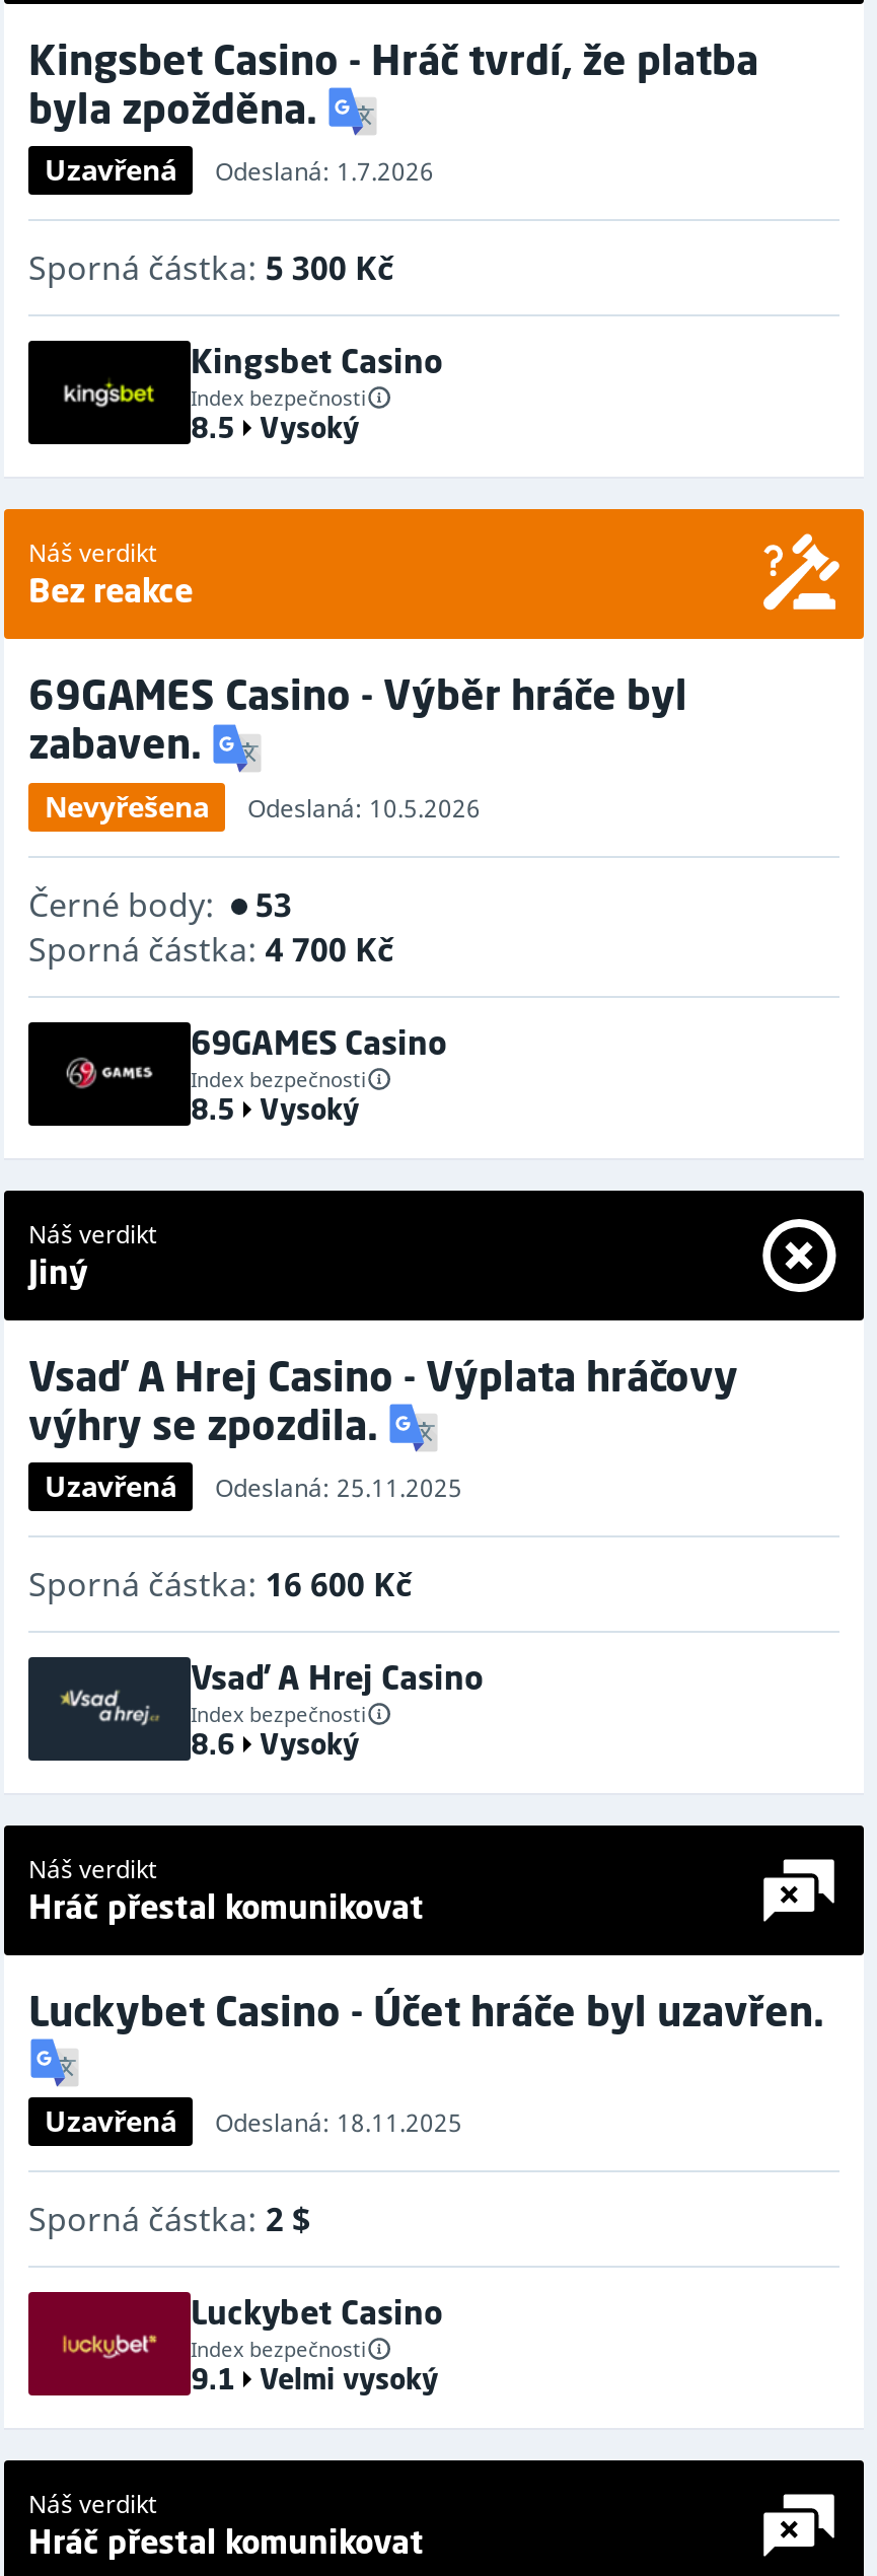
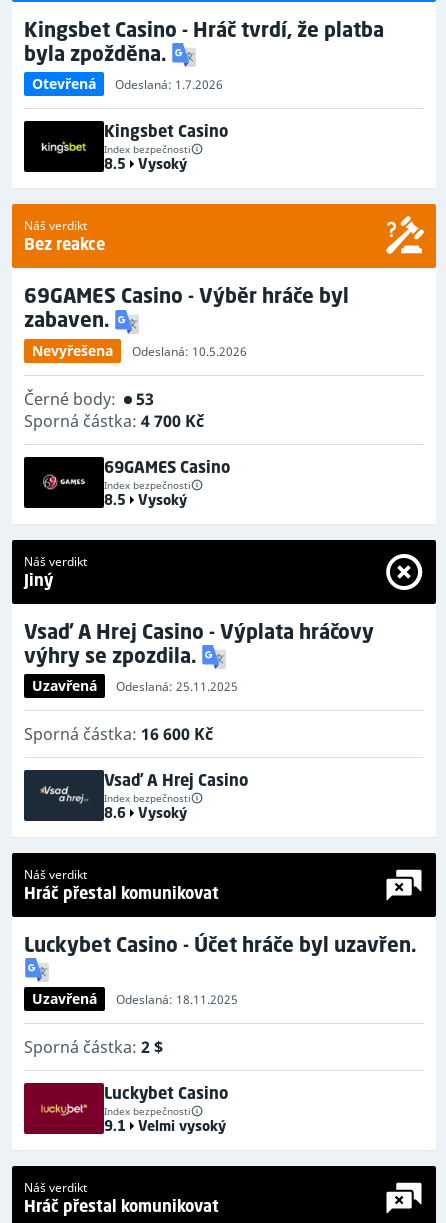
- Uzavřená
+ Otevřená

- Sporná částka: 5 300 Kč
